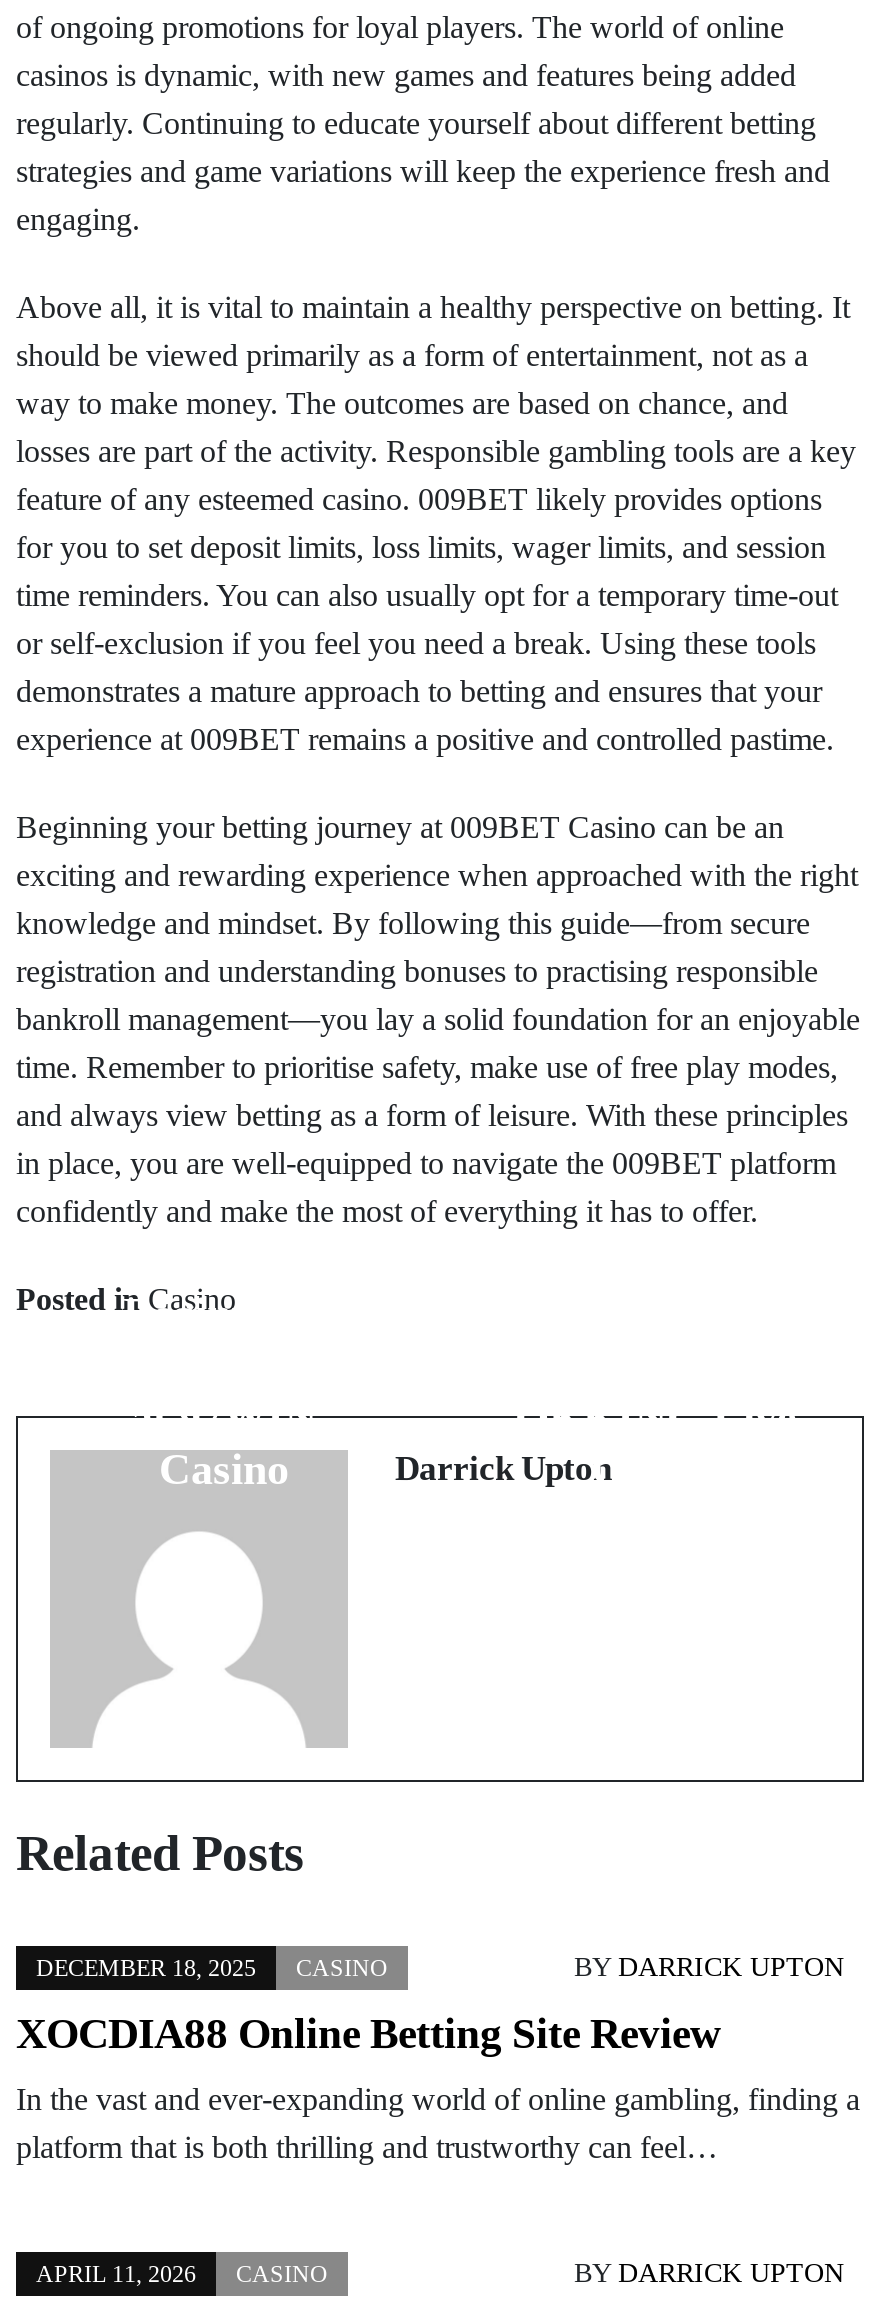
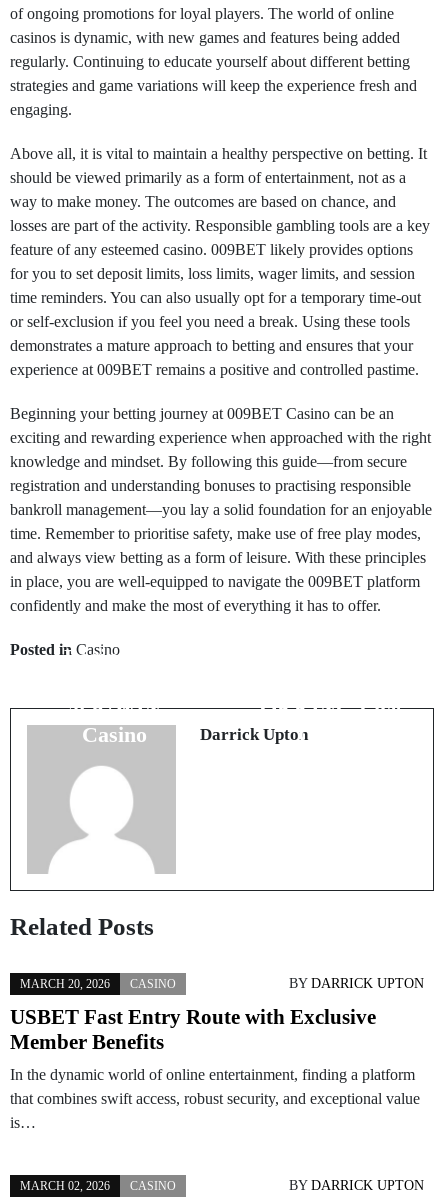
- DECEMBER 18, 2025 CASINO
+ MARCH 20, 2026 CASINO

- XOCDIA88 Online Betting Site Review
+ USBET Fast Entry Route with Exclusive
+ Member Benefits

- In the vast and ever-expanding world of online gambling, finding a
- platform that is both thrilling and trustworthy can feel…
+ In the dynamic world of online entertainment, finding a platform
+ that combines swift access, robust security, and exceptional value
+ is…

- APRIL 11, 2026 CASINO
+ MARCH 02, 2026 CASINO
